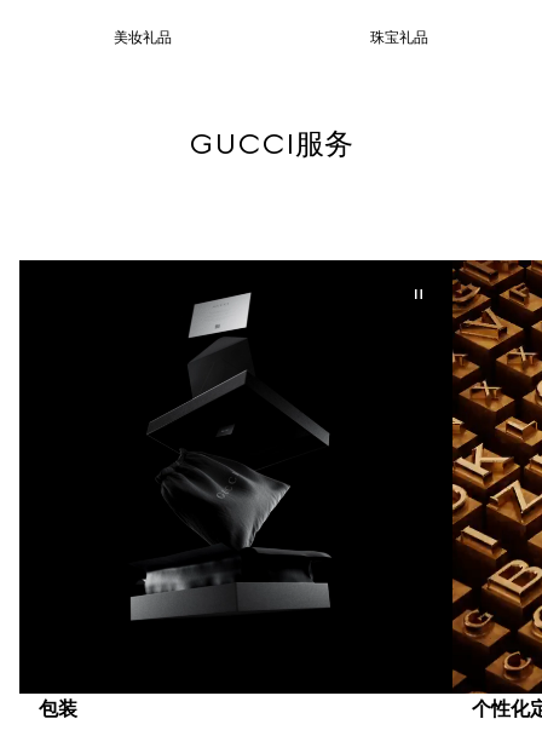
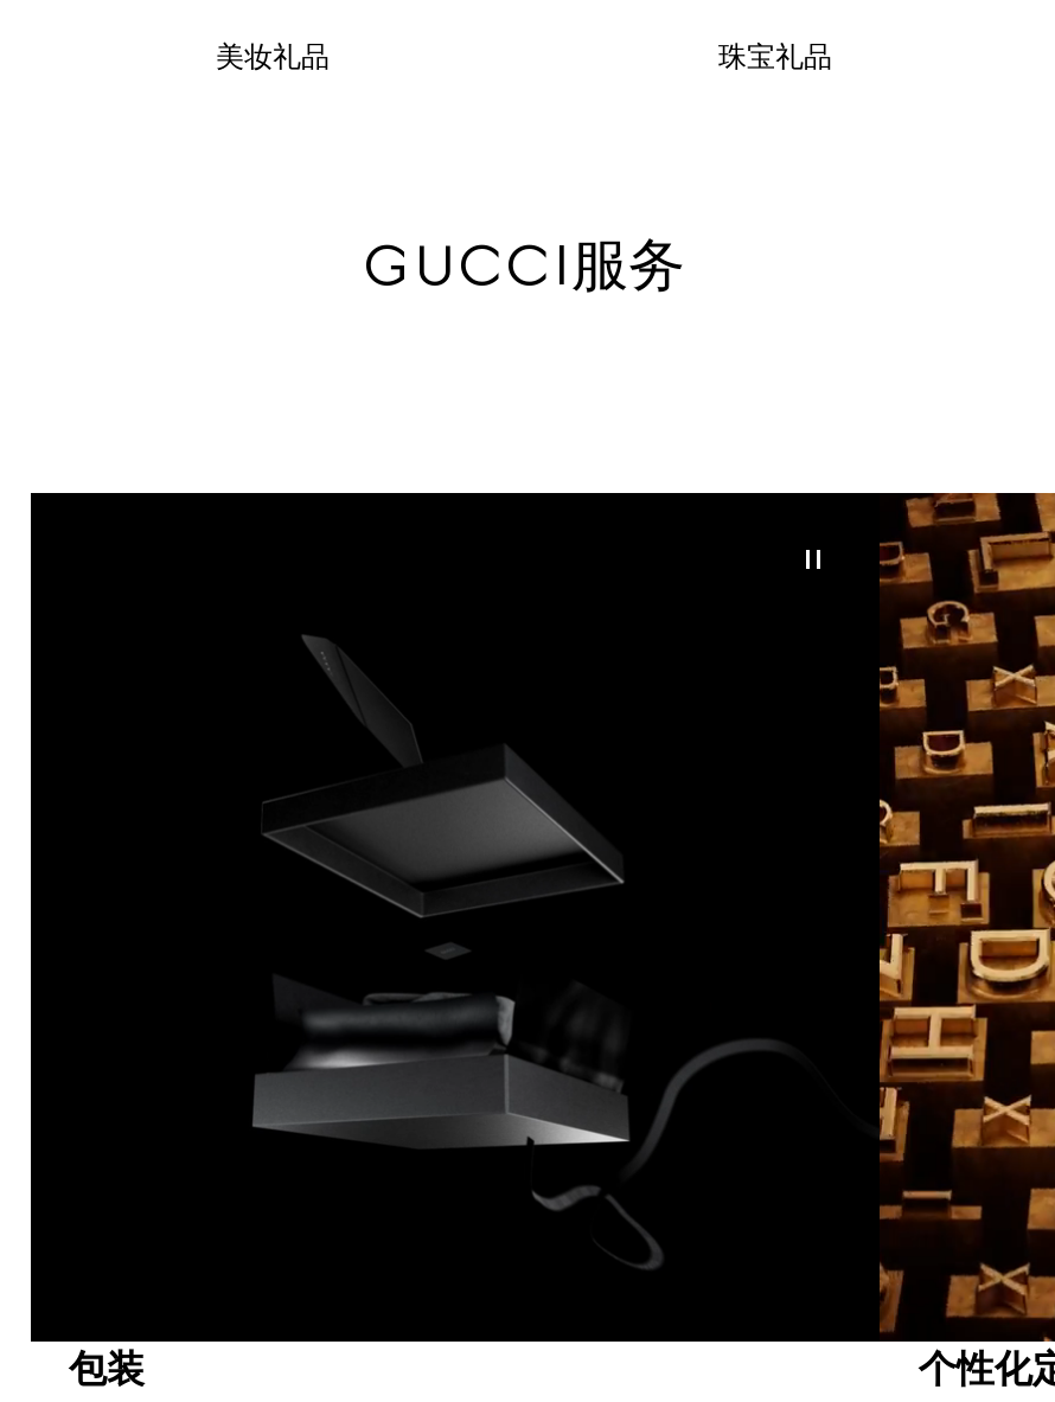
- [image]
+ [image]
